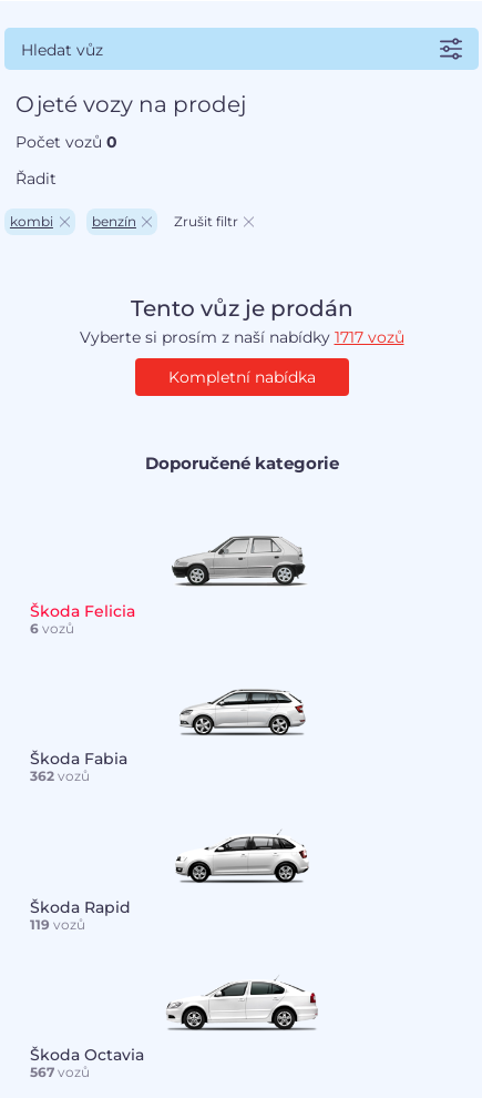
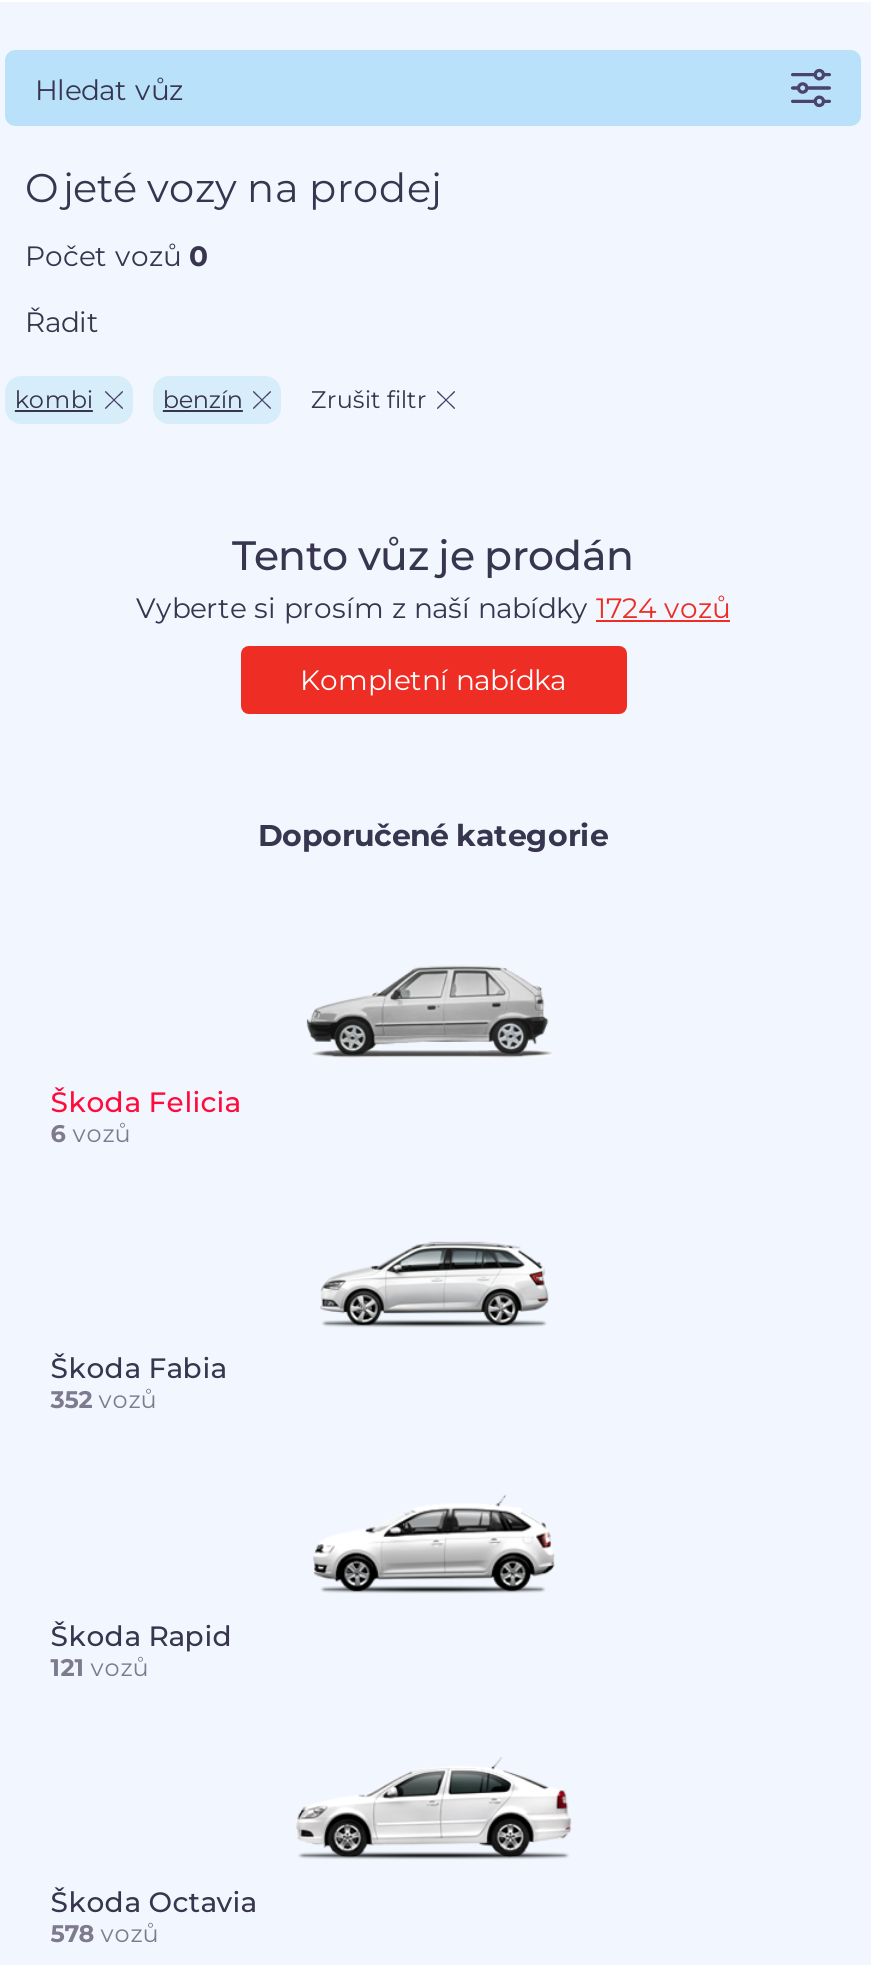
- Vyberte si prosím z naší nabídky 1717 vozů
+ Vyberte si prosím z naší nabídky 1724 vozů

- 362 vozů
+ 352 vozů

- 119 vozů
+ 121 vozů

- 567 vozů
+ 578 vozů
